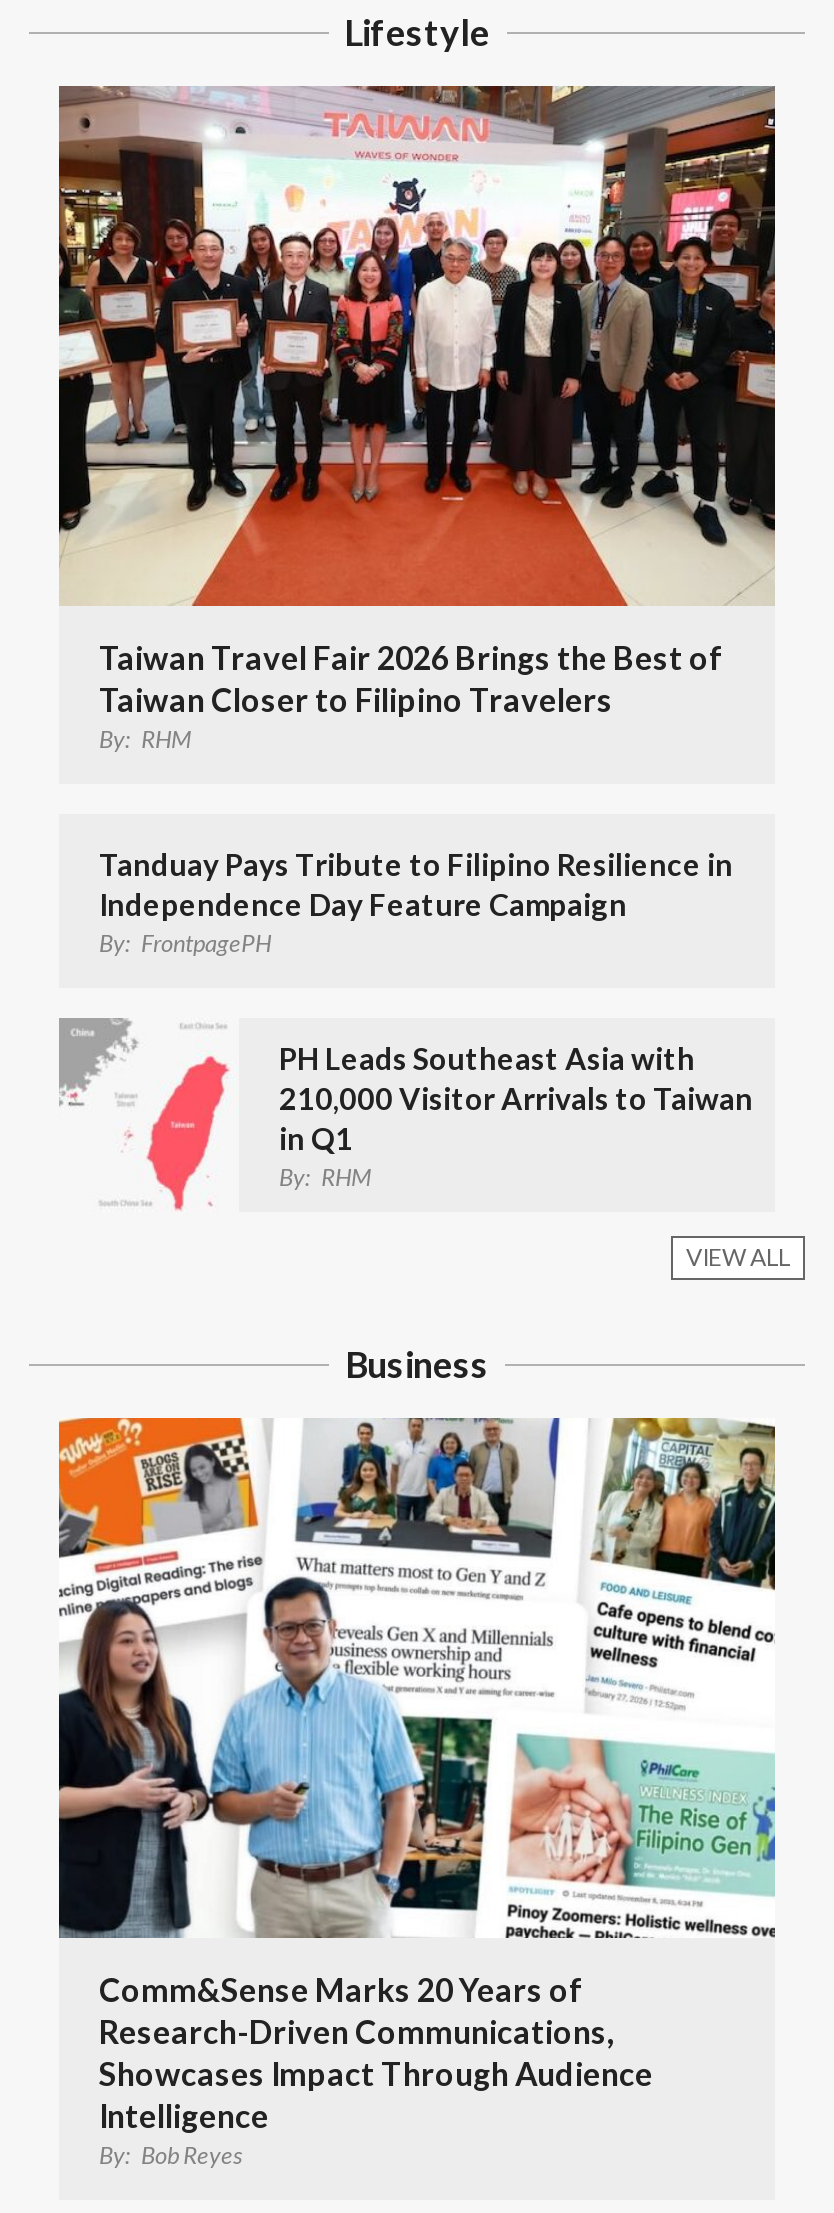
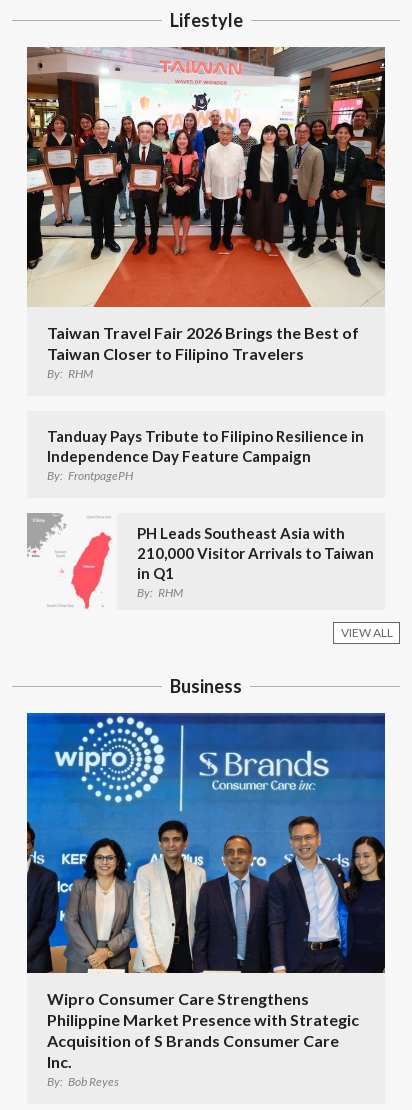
- [image]
- Comm&Sense Marks 20 Years of
- Research-Driven Communications,
- Showcases Impact Through Audience
- Intelligence
+ [image]
+ Wipro Consumer Care Strengthens
+ Philippine Market Presence with Strategic
+ Acquisition of S Brands Consumer Care
+ Inc.
